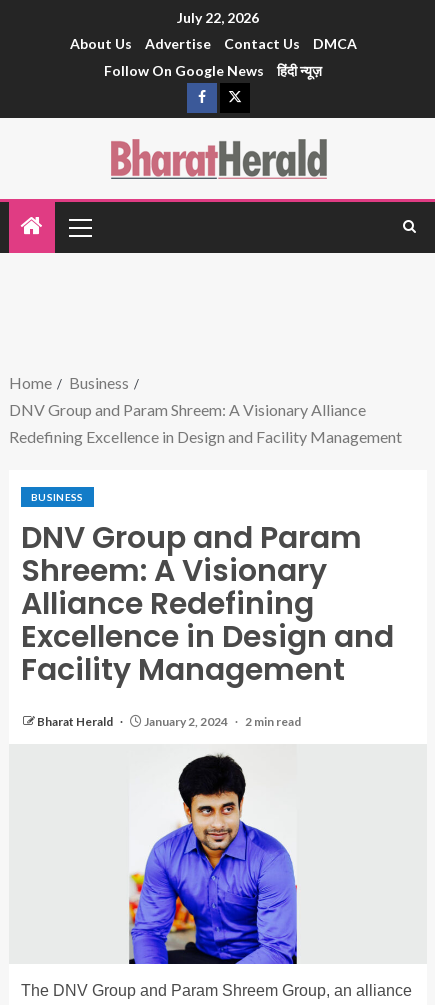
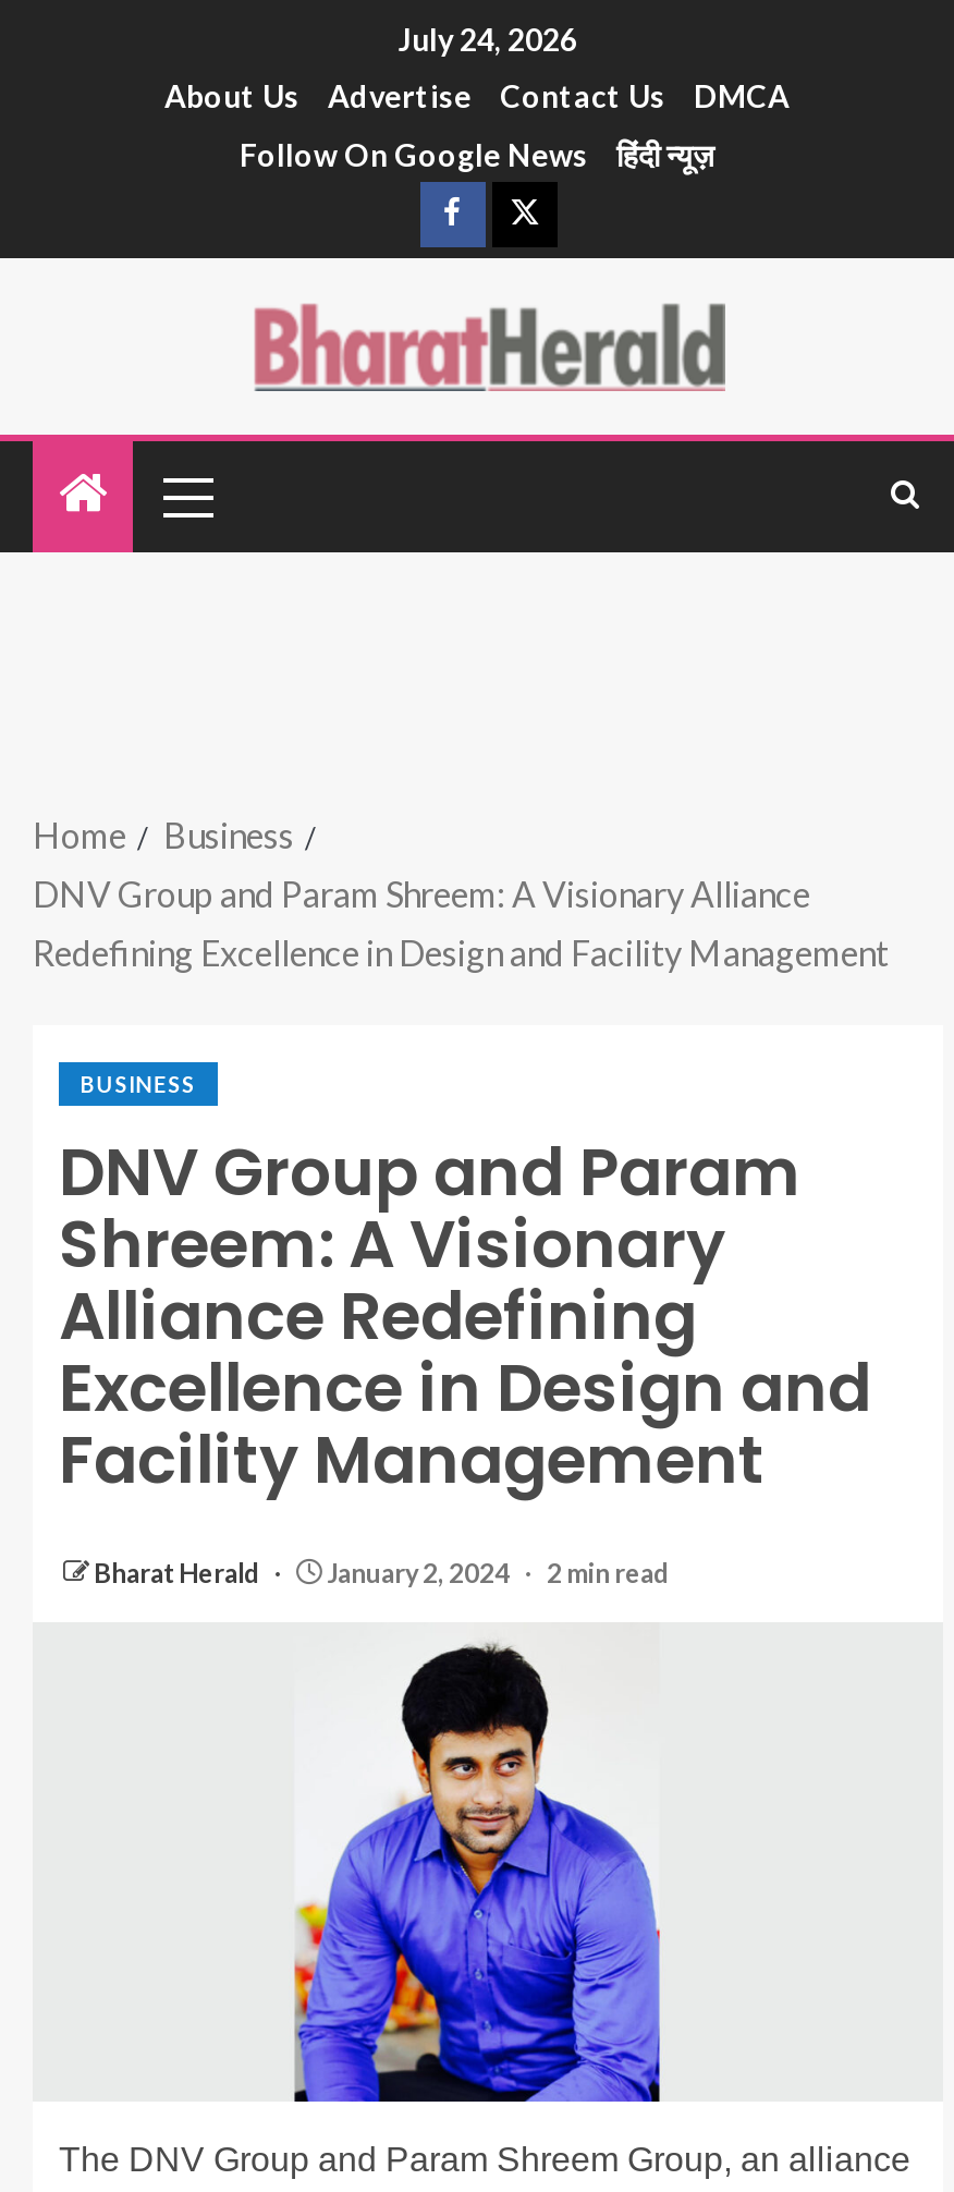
- July 22, 2026
+ July 24, 2026
